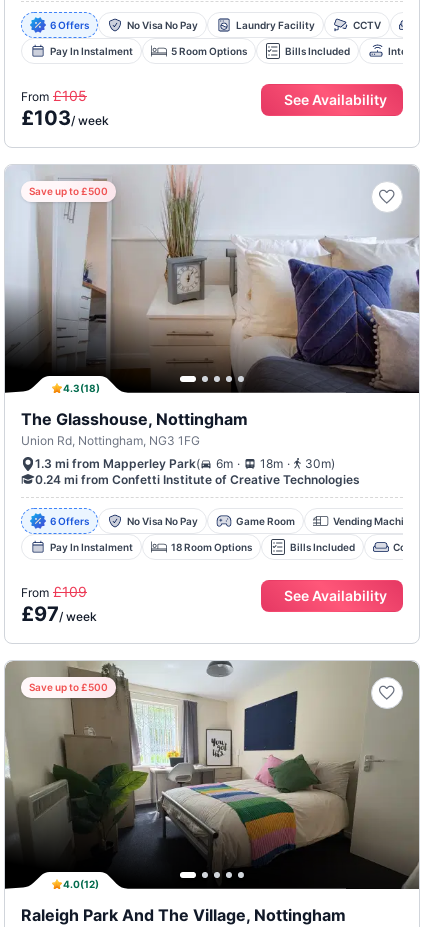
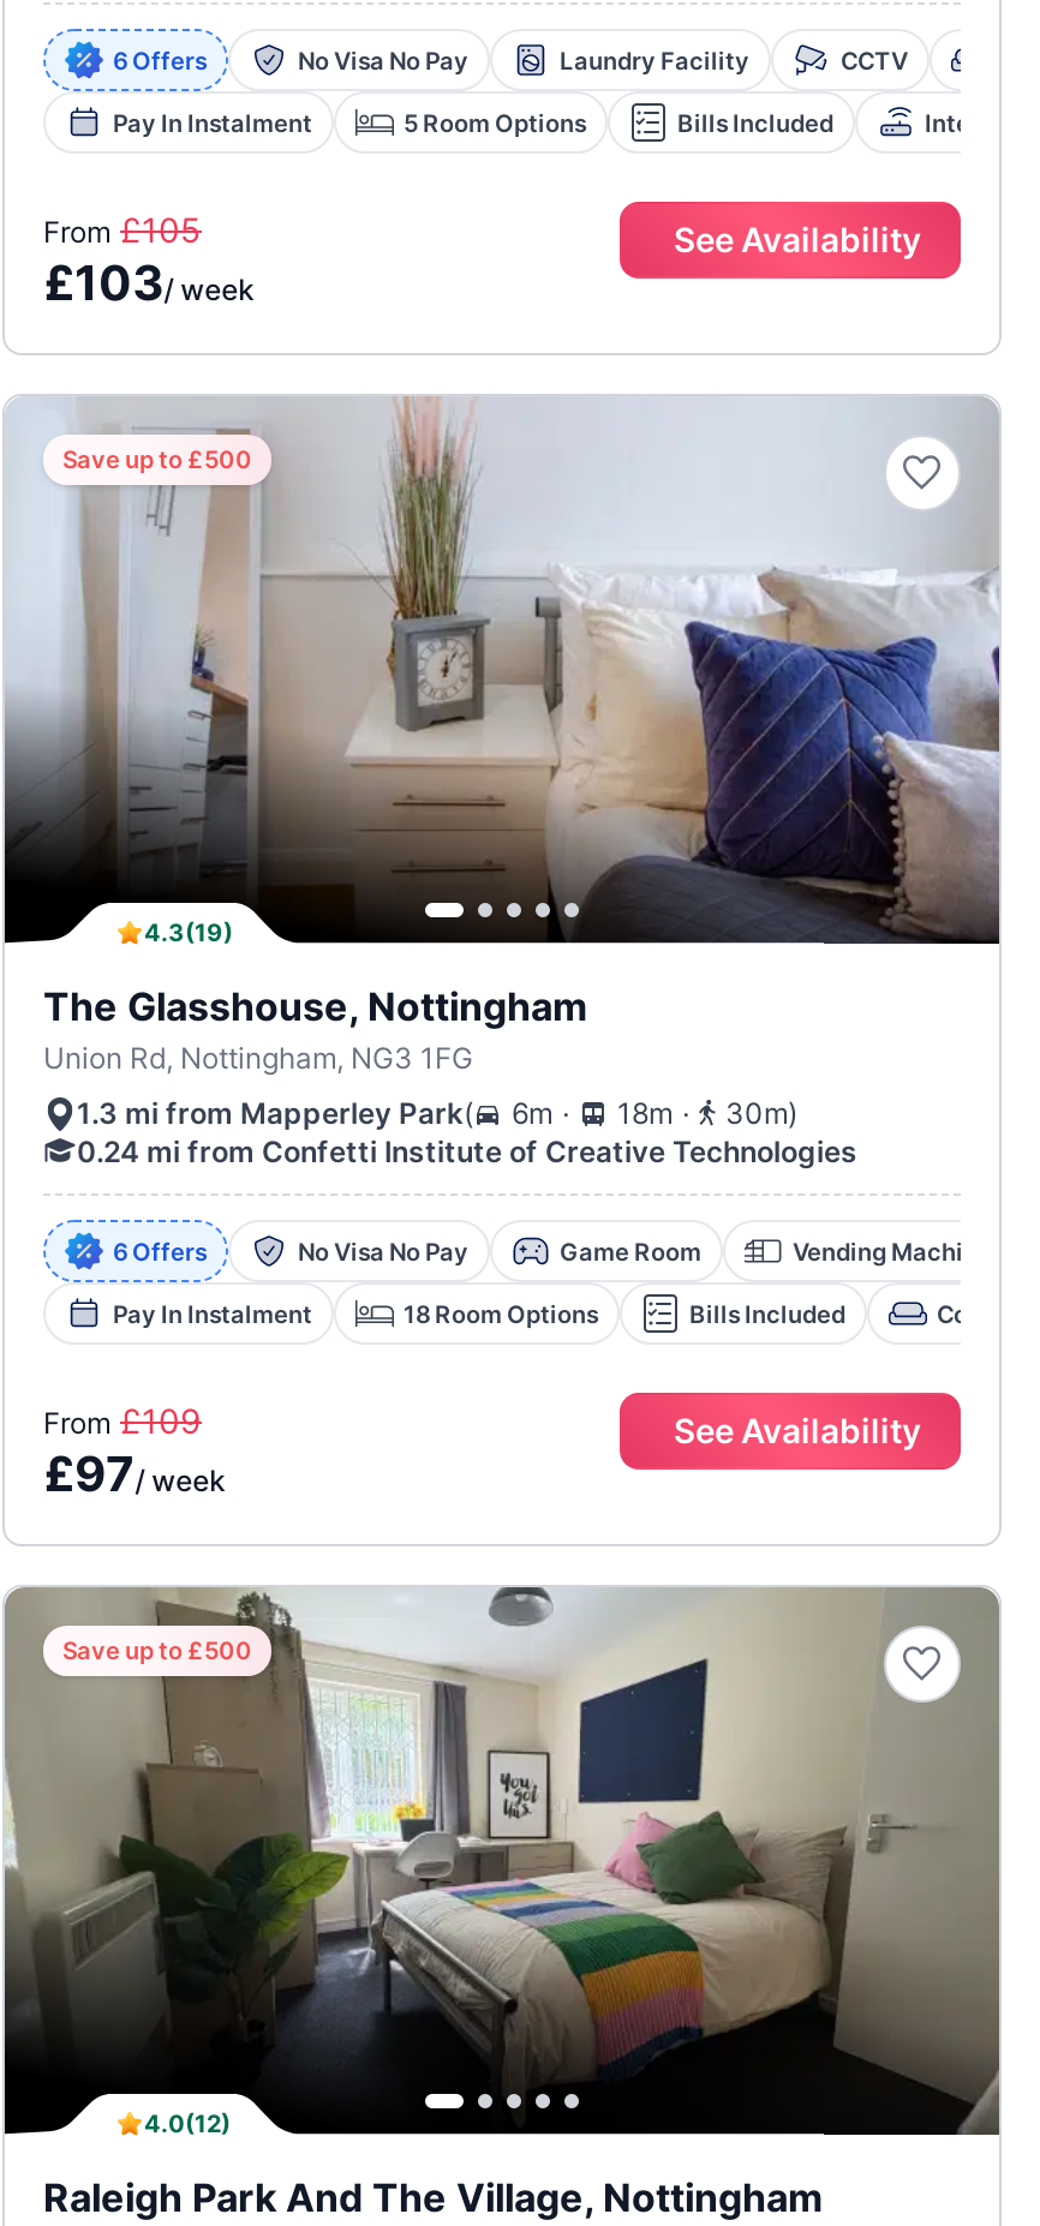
- 4.3(18)
+ 4.3(19)
